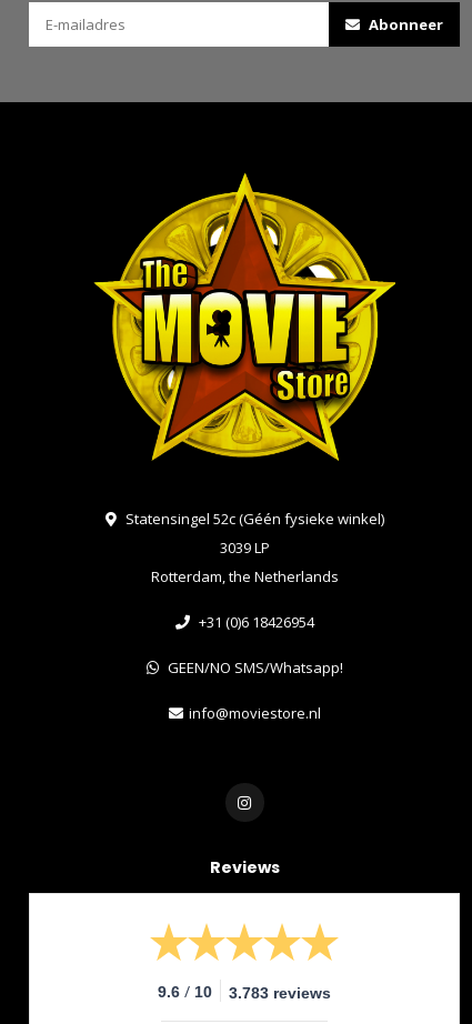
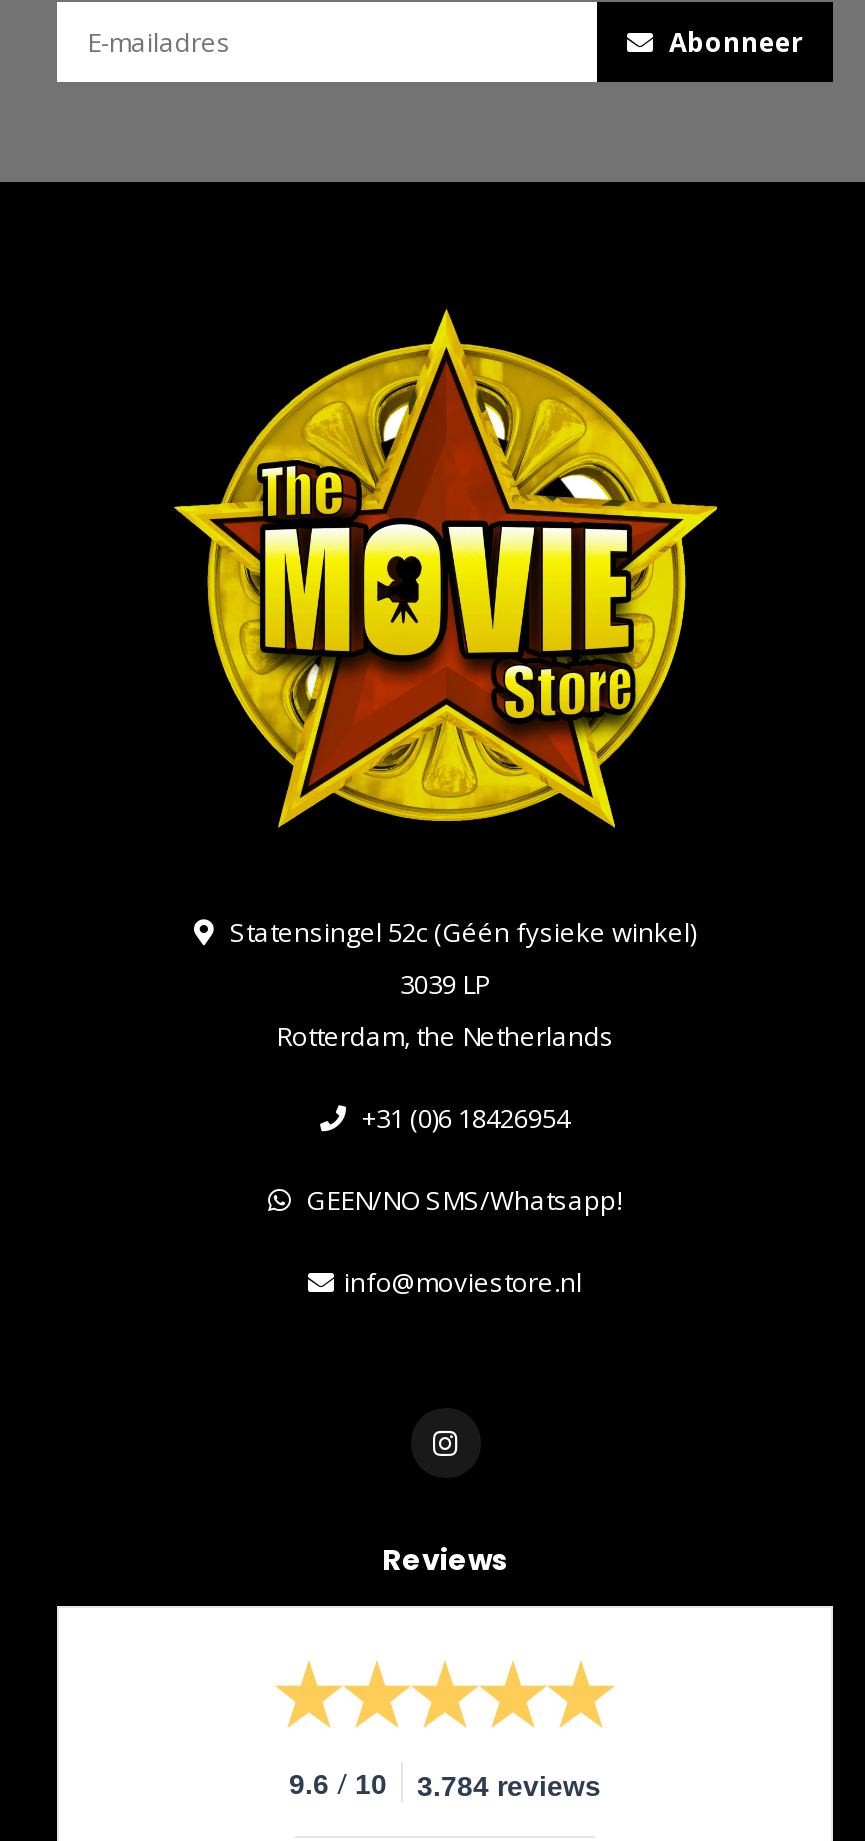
- 9.6 / 10 3.783 reviews
+ 9.6 / 10 3.784 reviews
